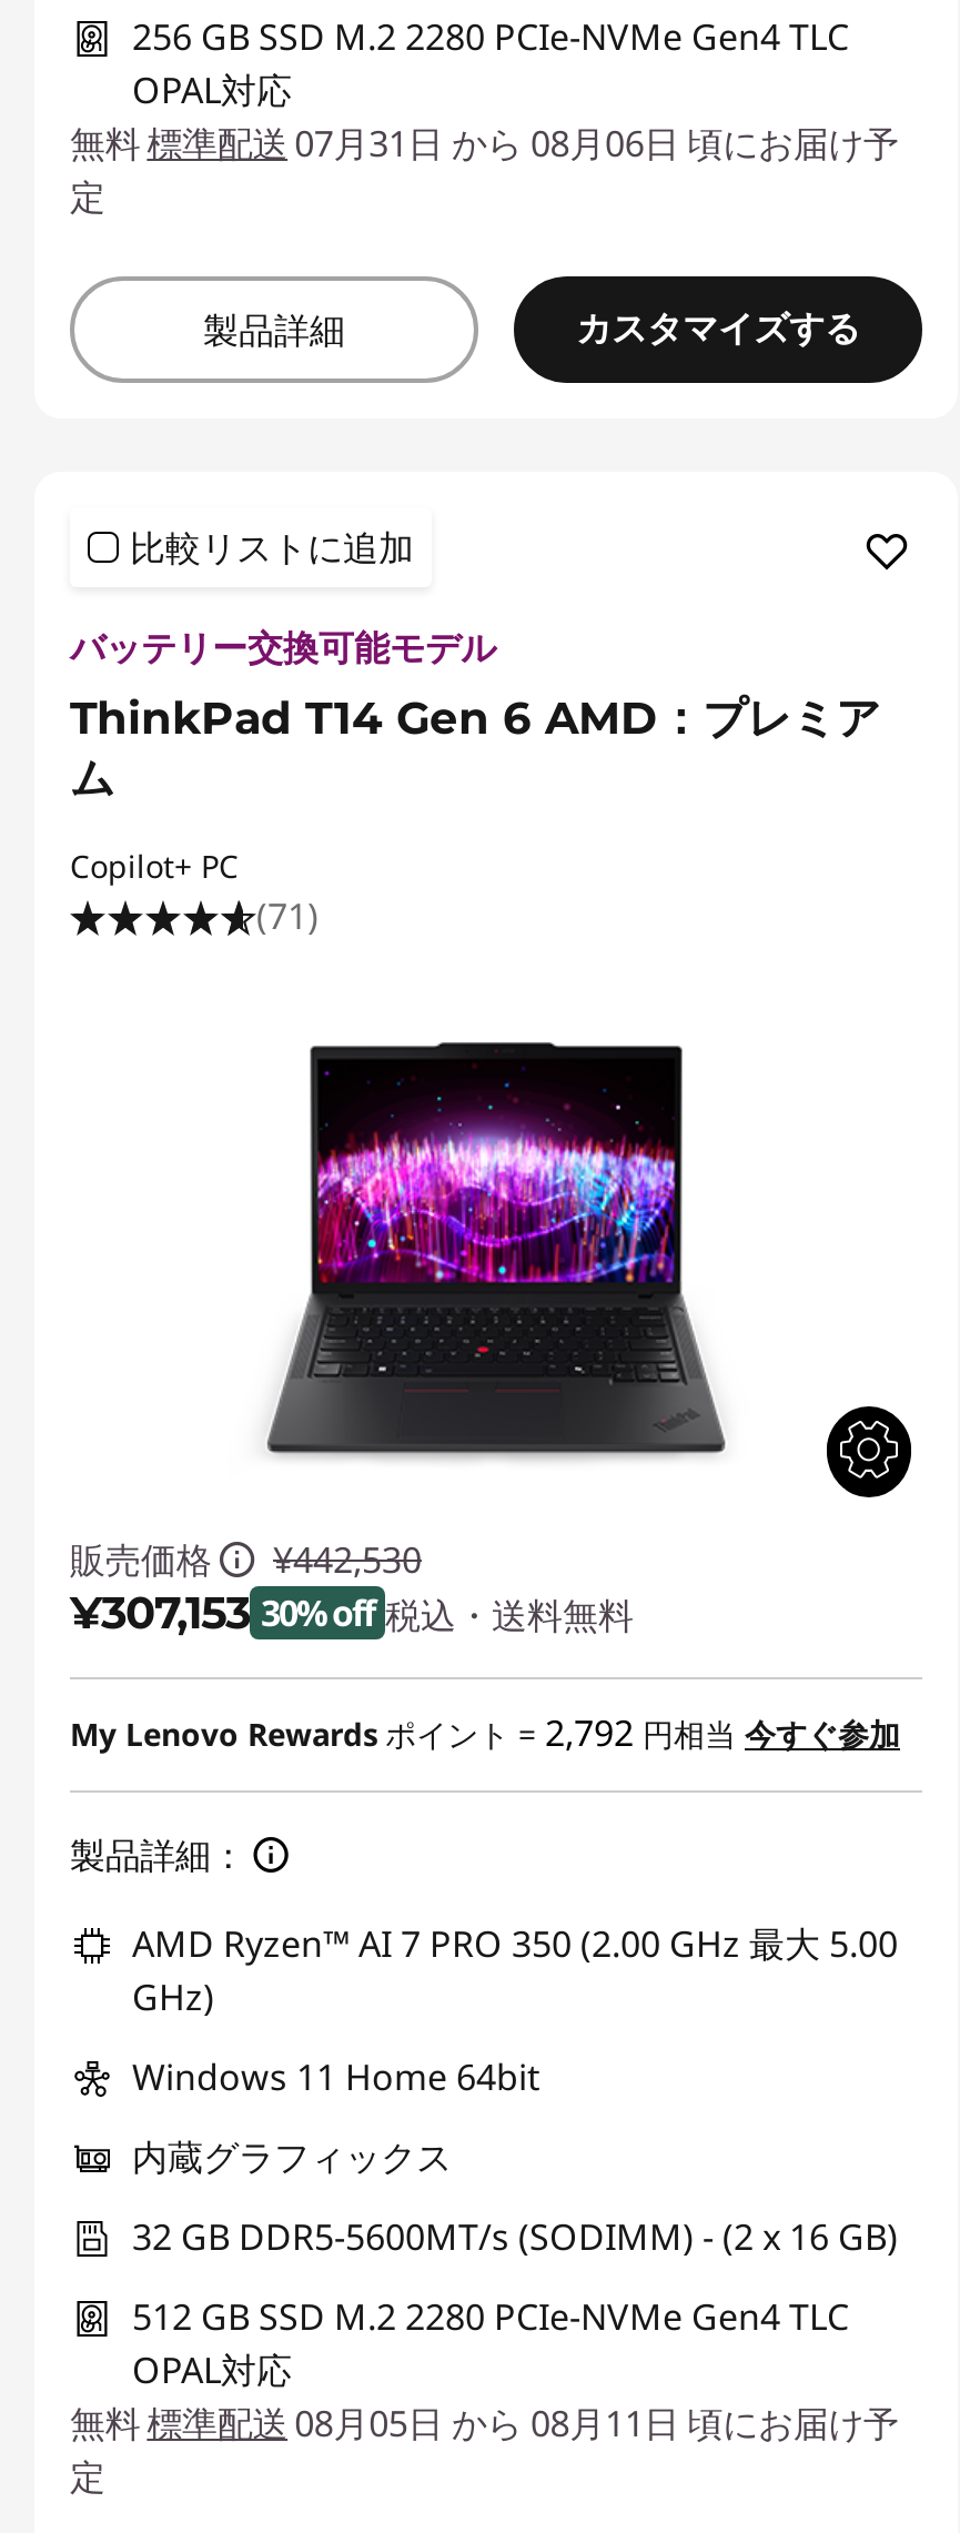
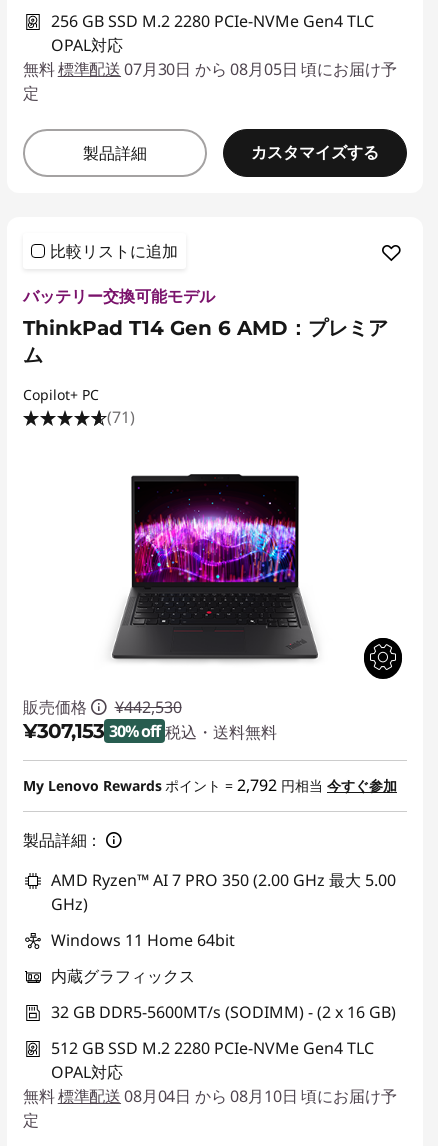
- 無料 標準配送 07月31日 から 08月06日 頃にお届け予
+ 無料 標準配送 07月30日 から 08月05日 頃にお届け予

- 無料 標準配送 08月05日 から 08月11日 頃にお届け予
+ 無料 標準配送 08月04日 から 08月10日 頃にお届け予
